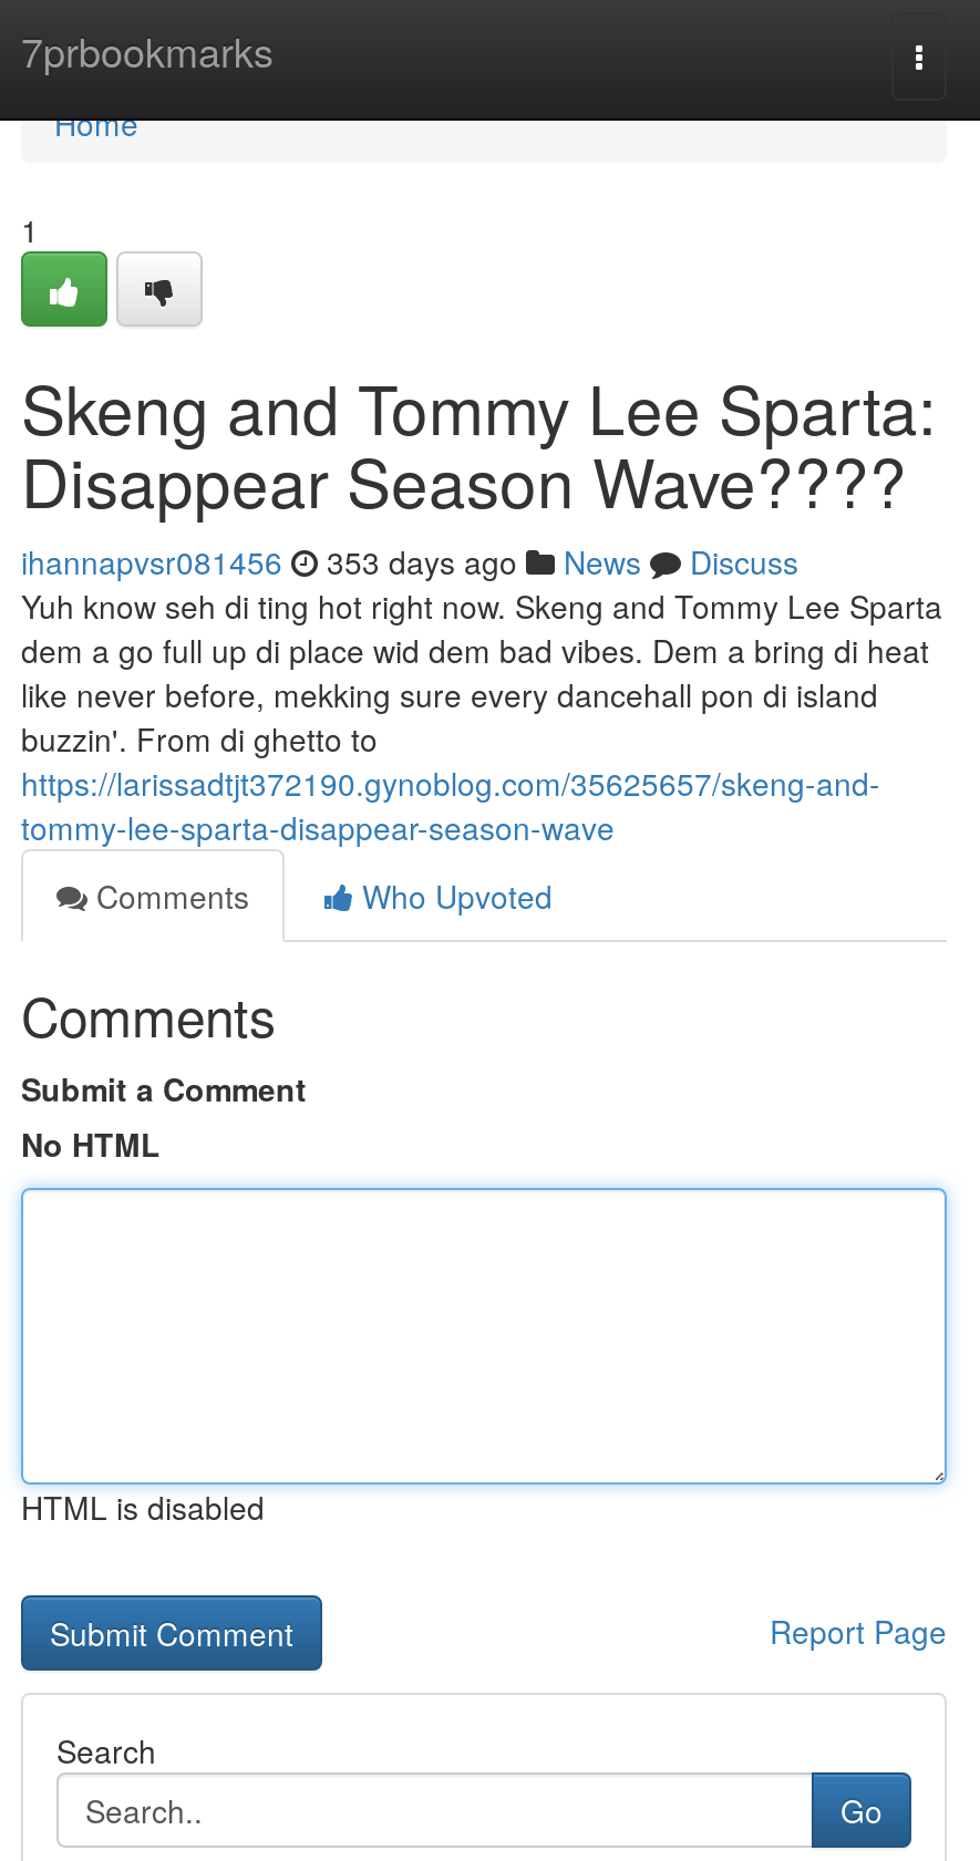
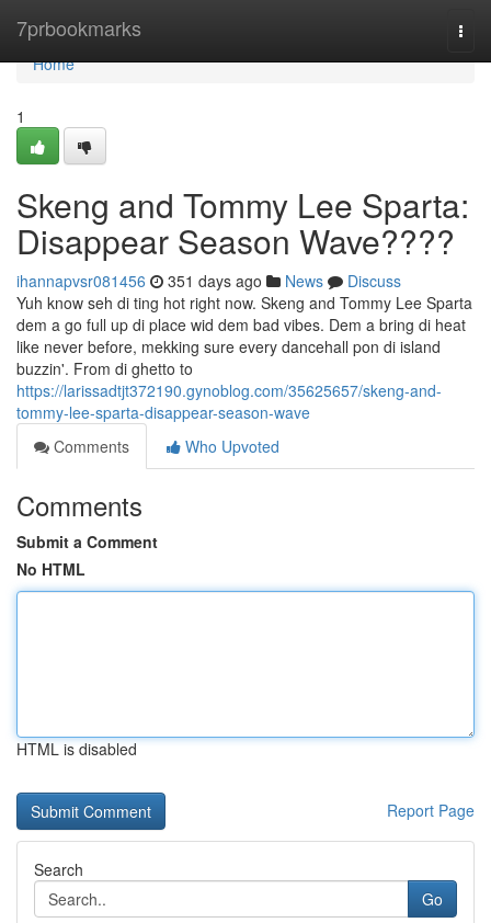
- ihannapvsr081456 353 days ago News Discuss
+ ihannapvsr081456 351 days ago News Discuss
